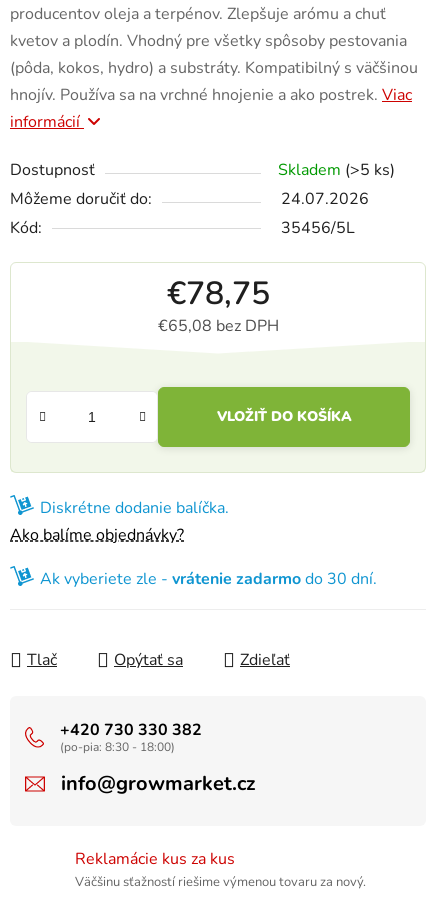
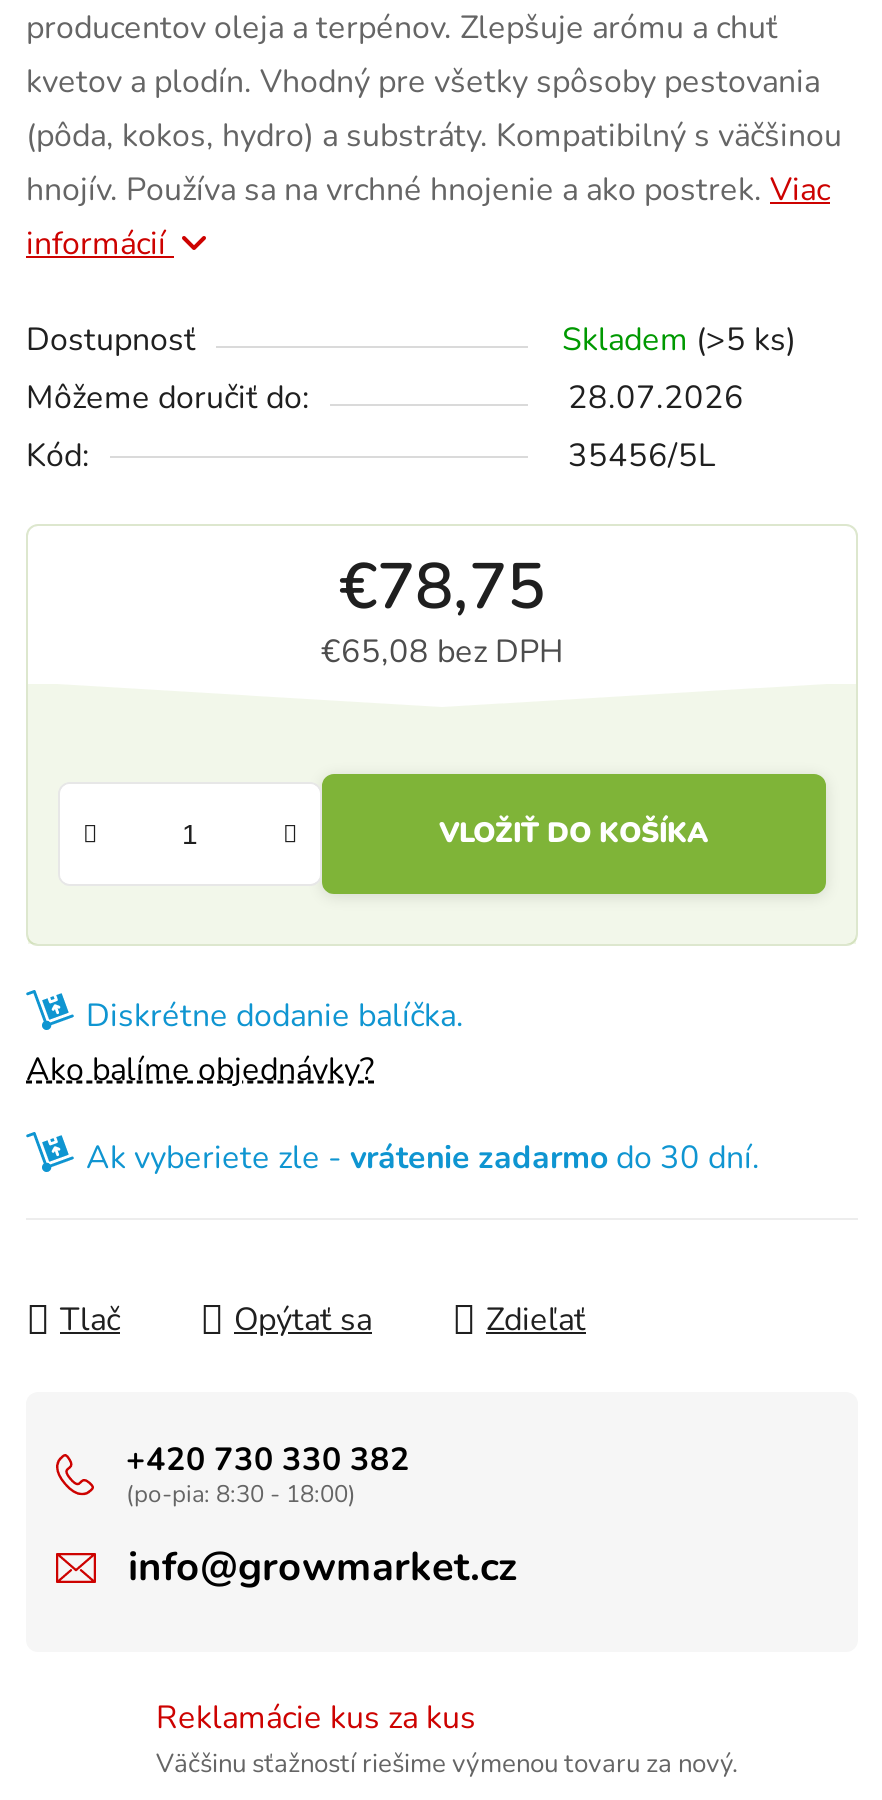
- 24.07.2026
+ 28.07.2026
